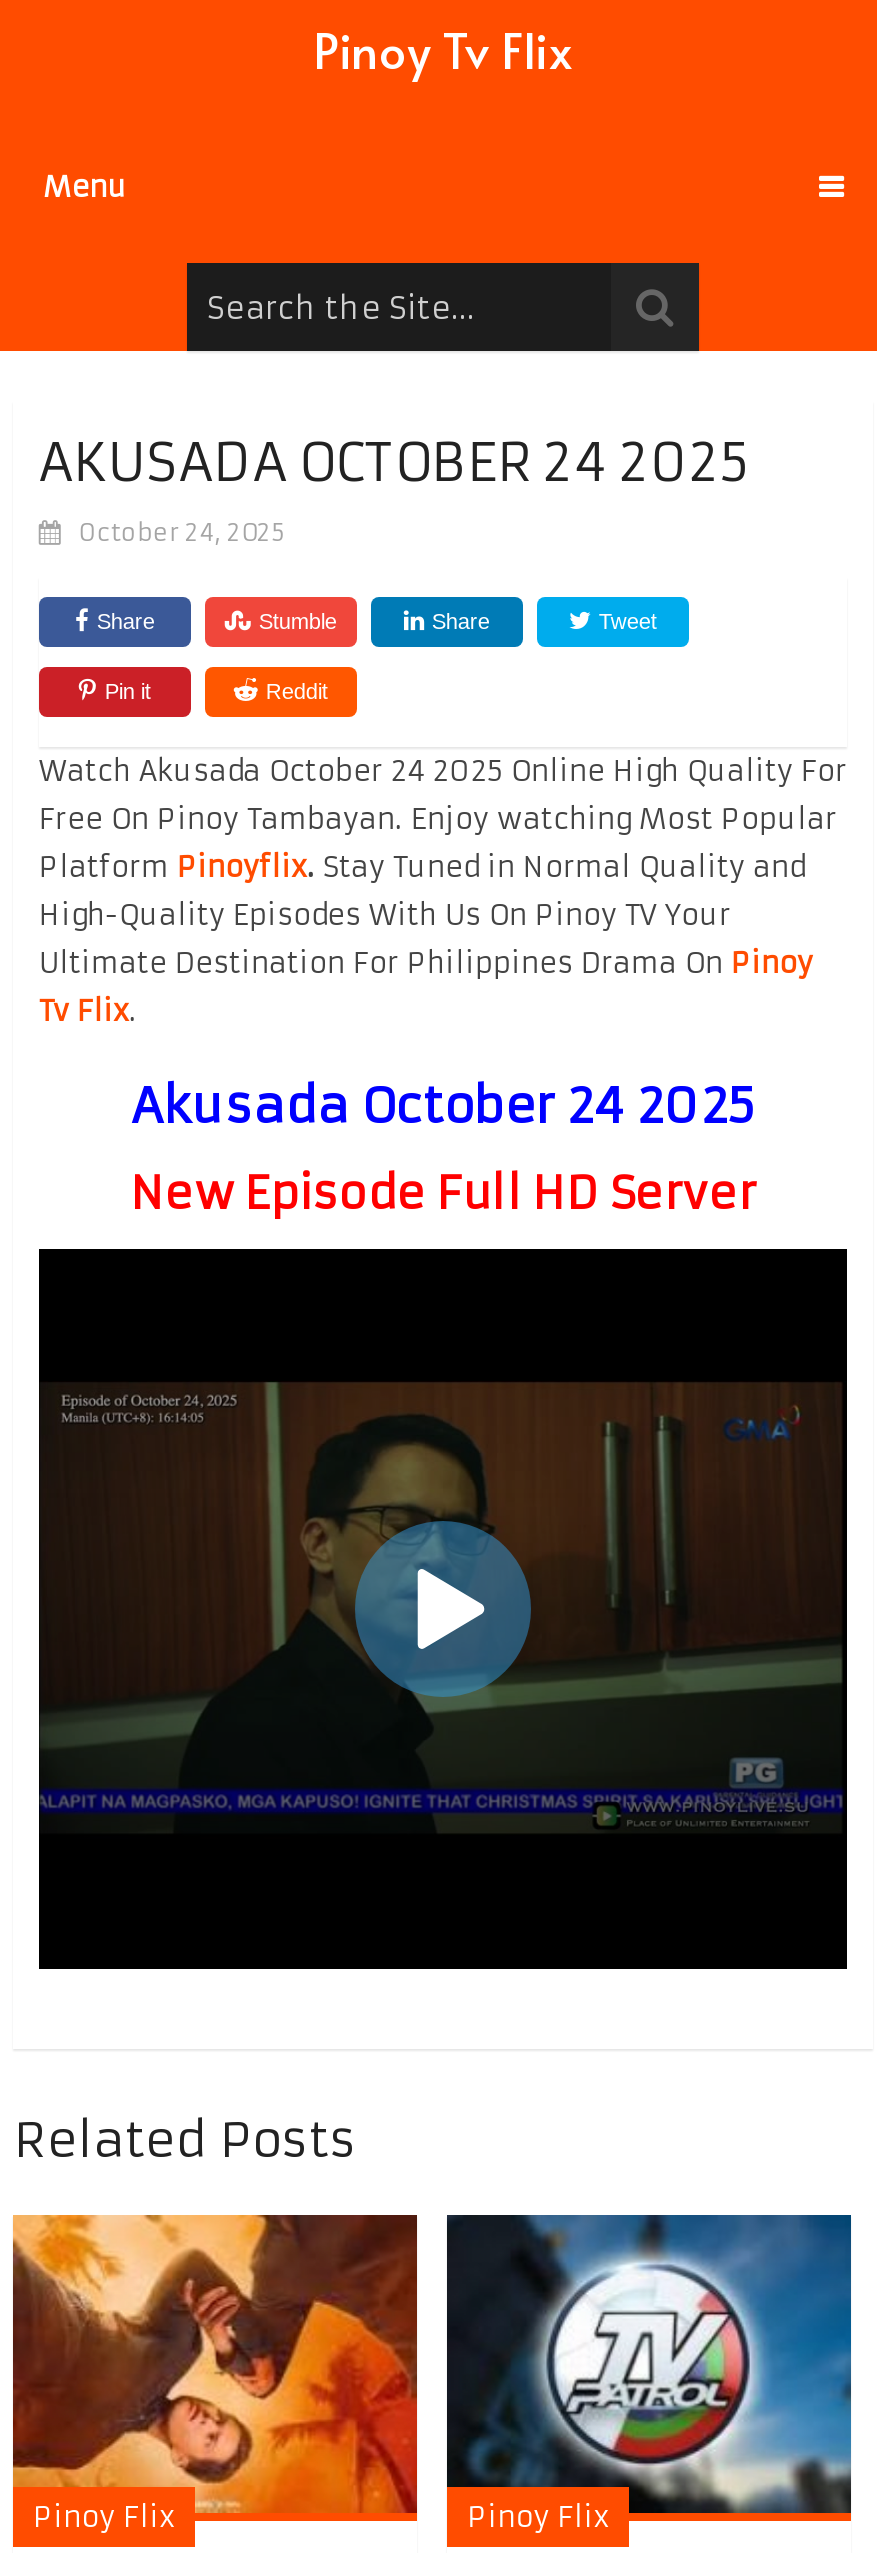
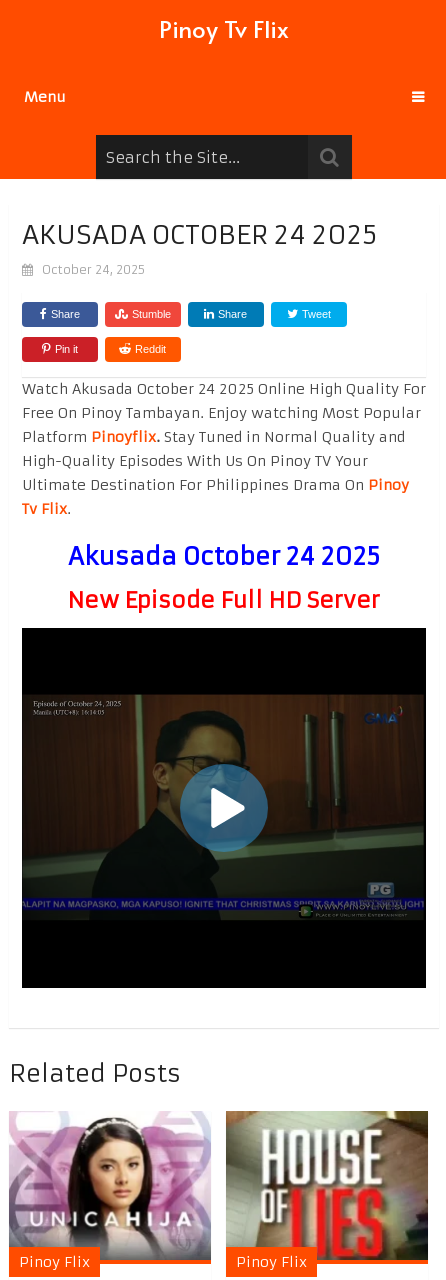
- [image]
+ [image]

- [image]
+ [image]
